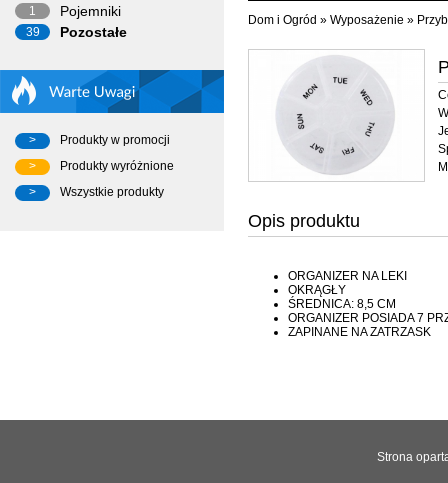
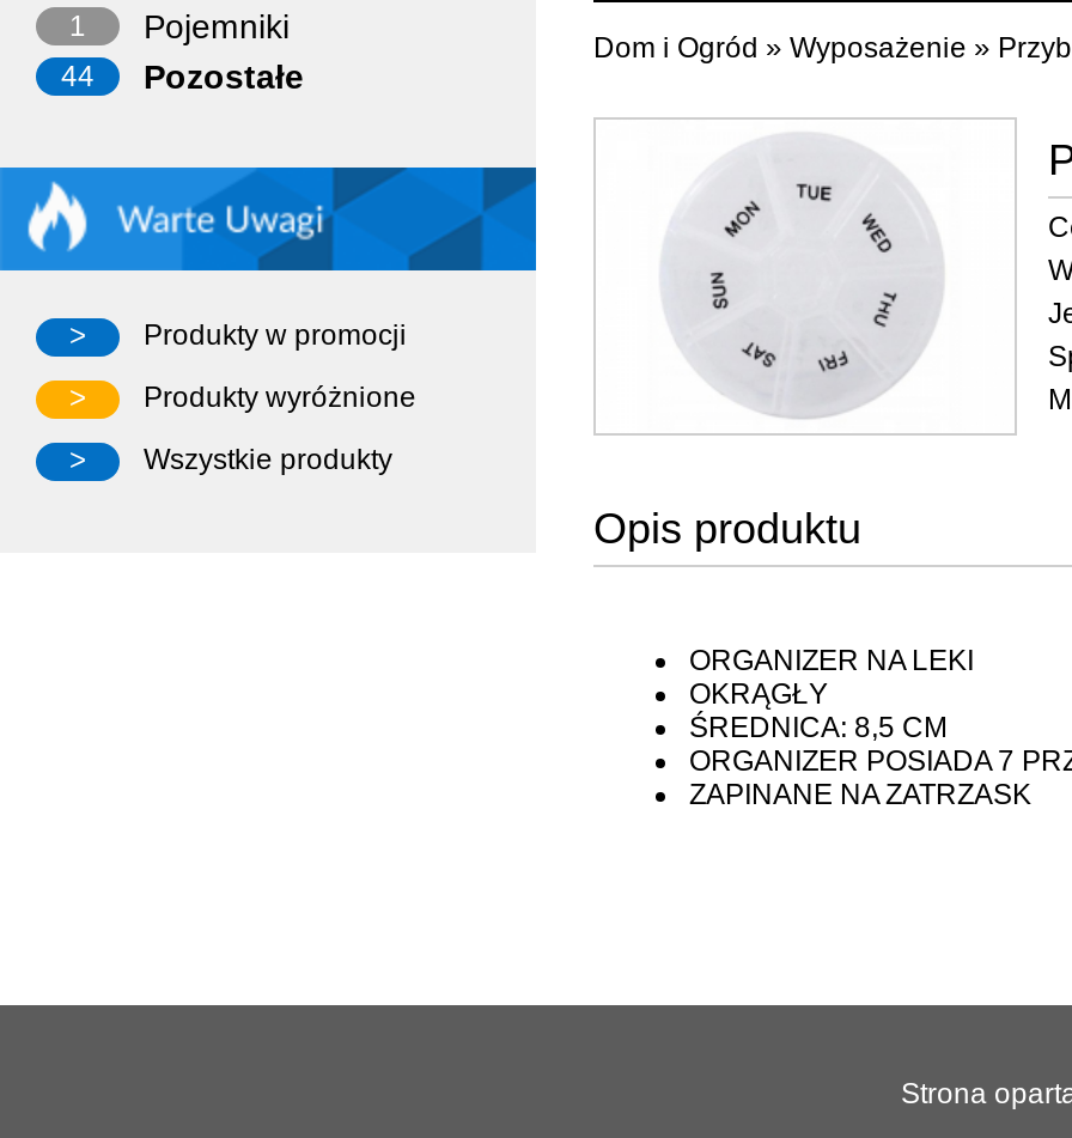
- 39 Pozostałe
+ 44 Pozostałe
